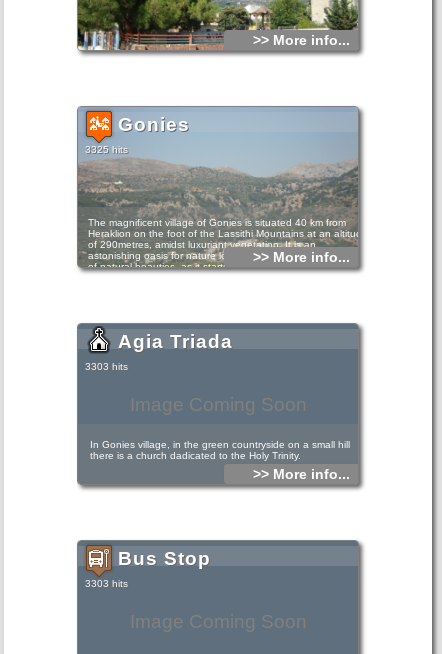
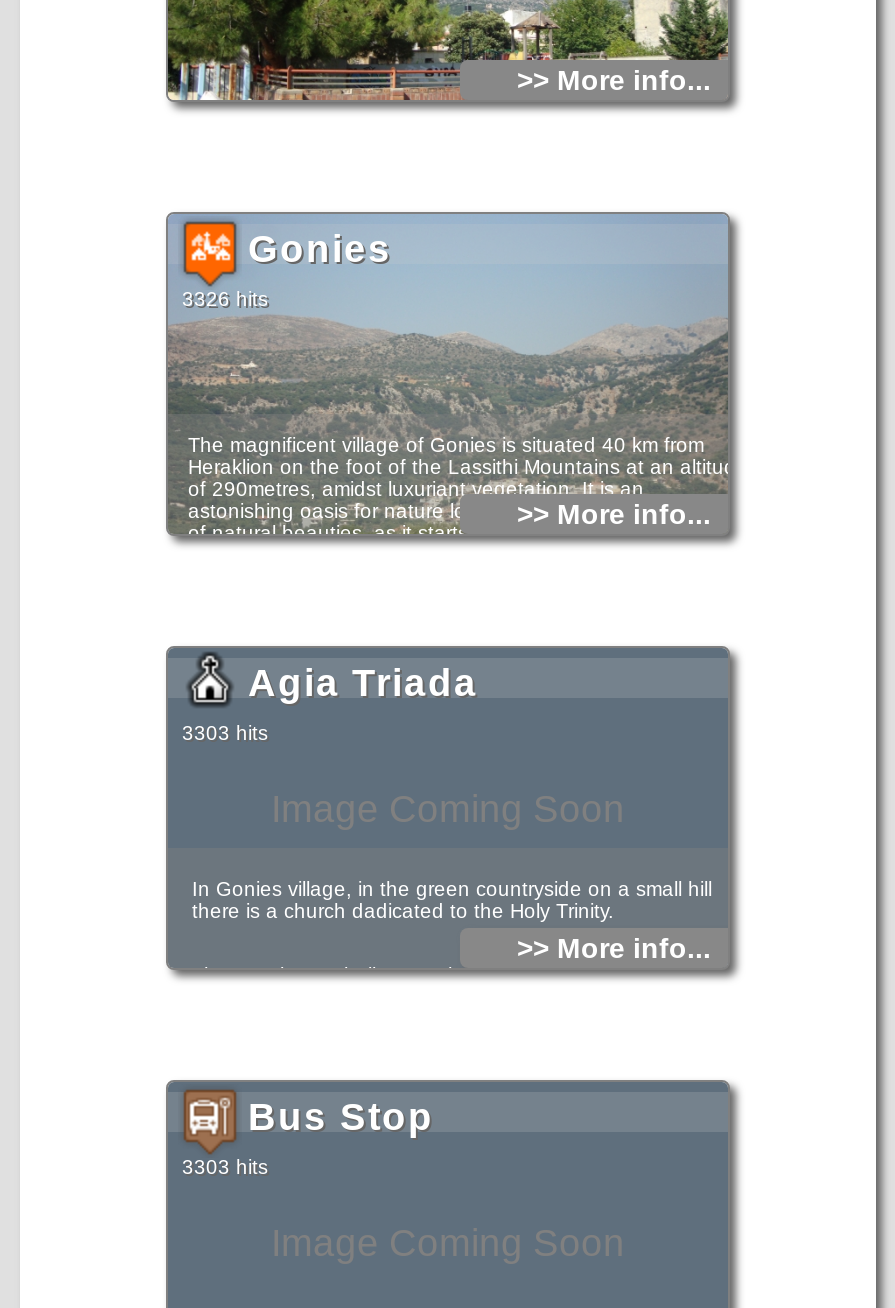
- 3325 hits
+ 3326 hits
